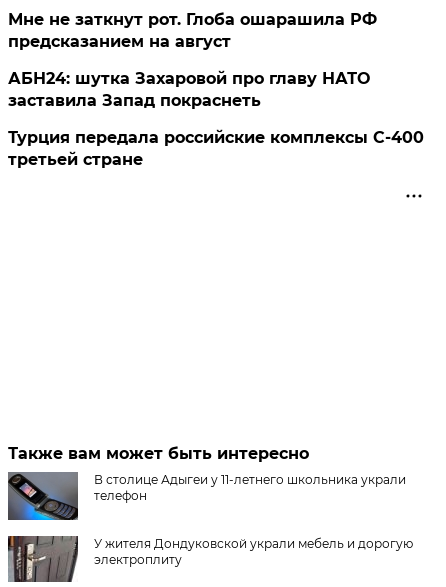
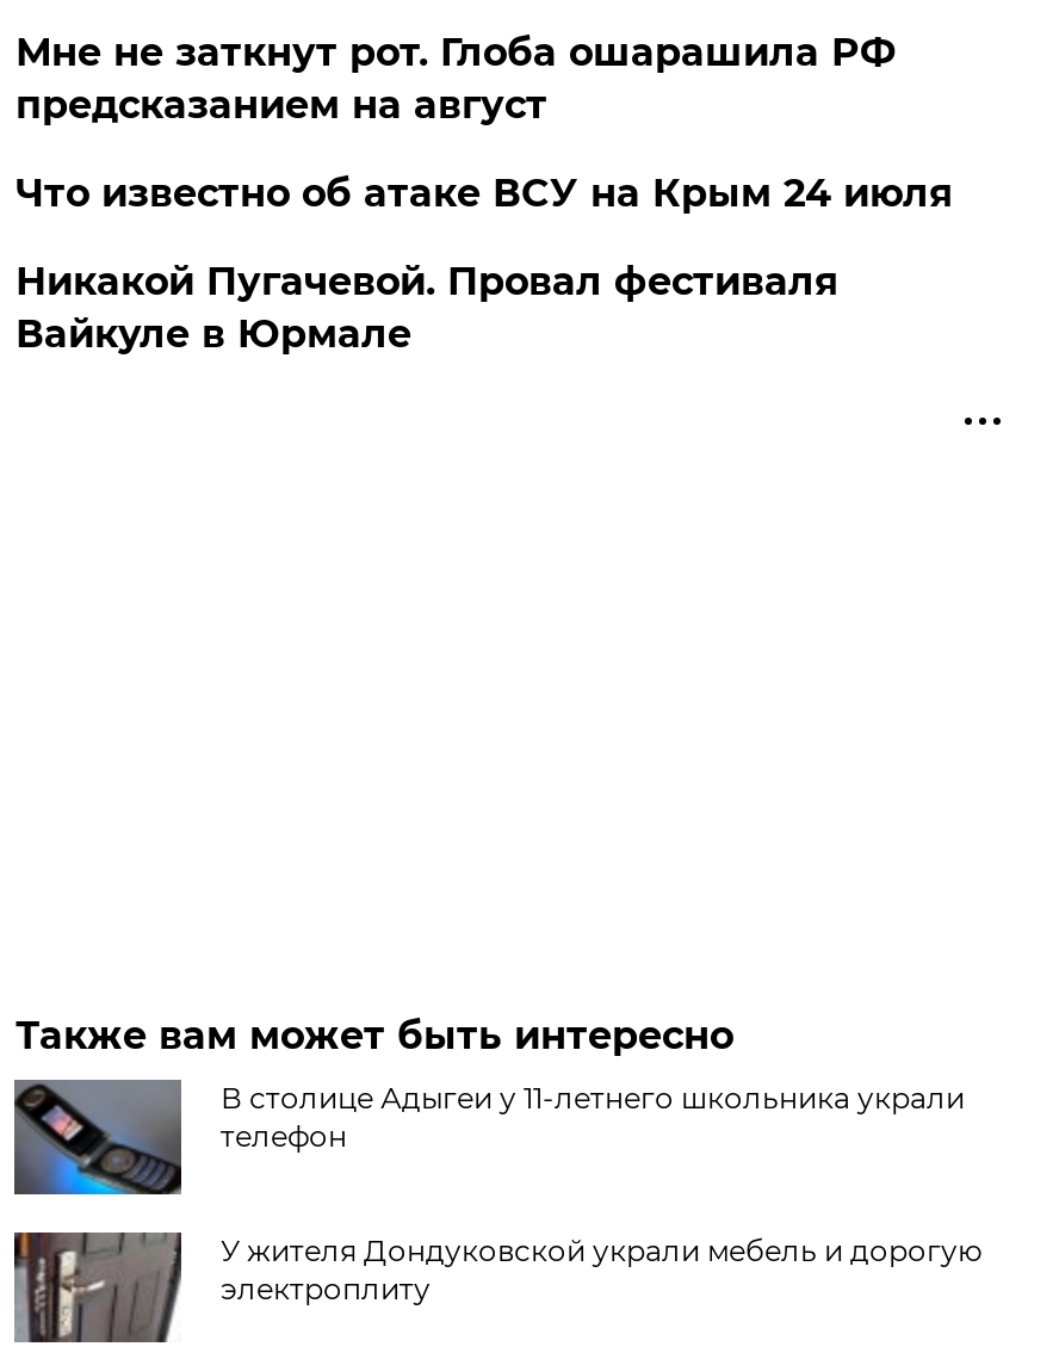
- АБН24: шутка Захаровой про главу НАТО
- заставила Запад покраснеть
+ Что известно об атаке ВСУ на Крым 24 июля

- Турция передала российские комплексы С-400
- третьей стране
+ Никакой Пугачевой. Провал фестиваля
+ Вайкуле в Юрмале
